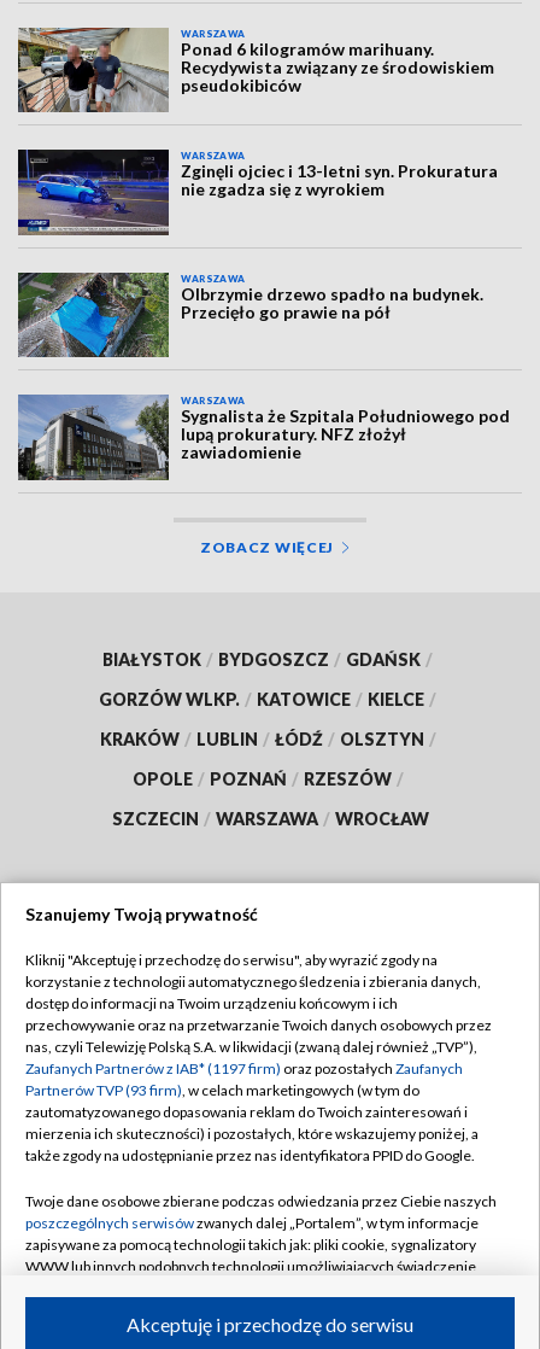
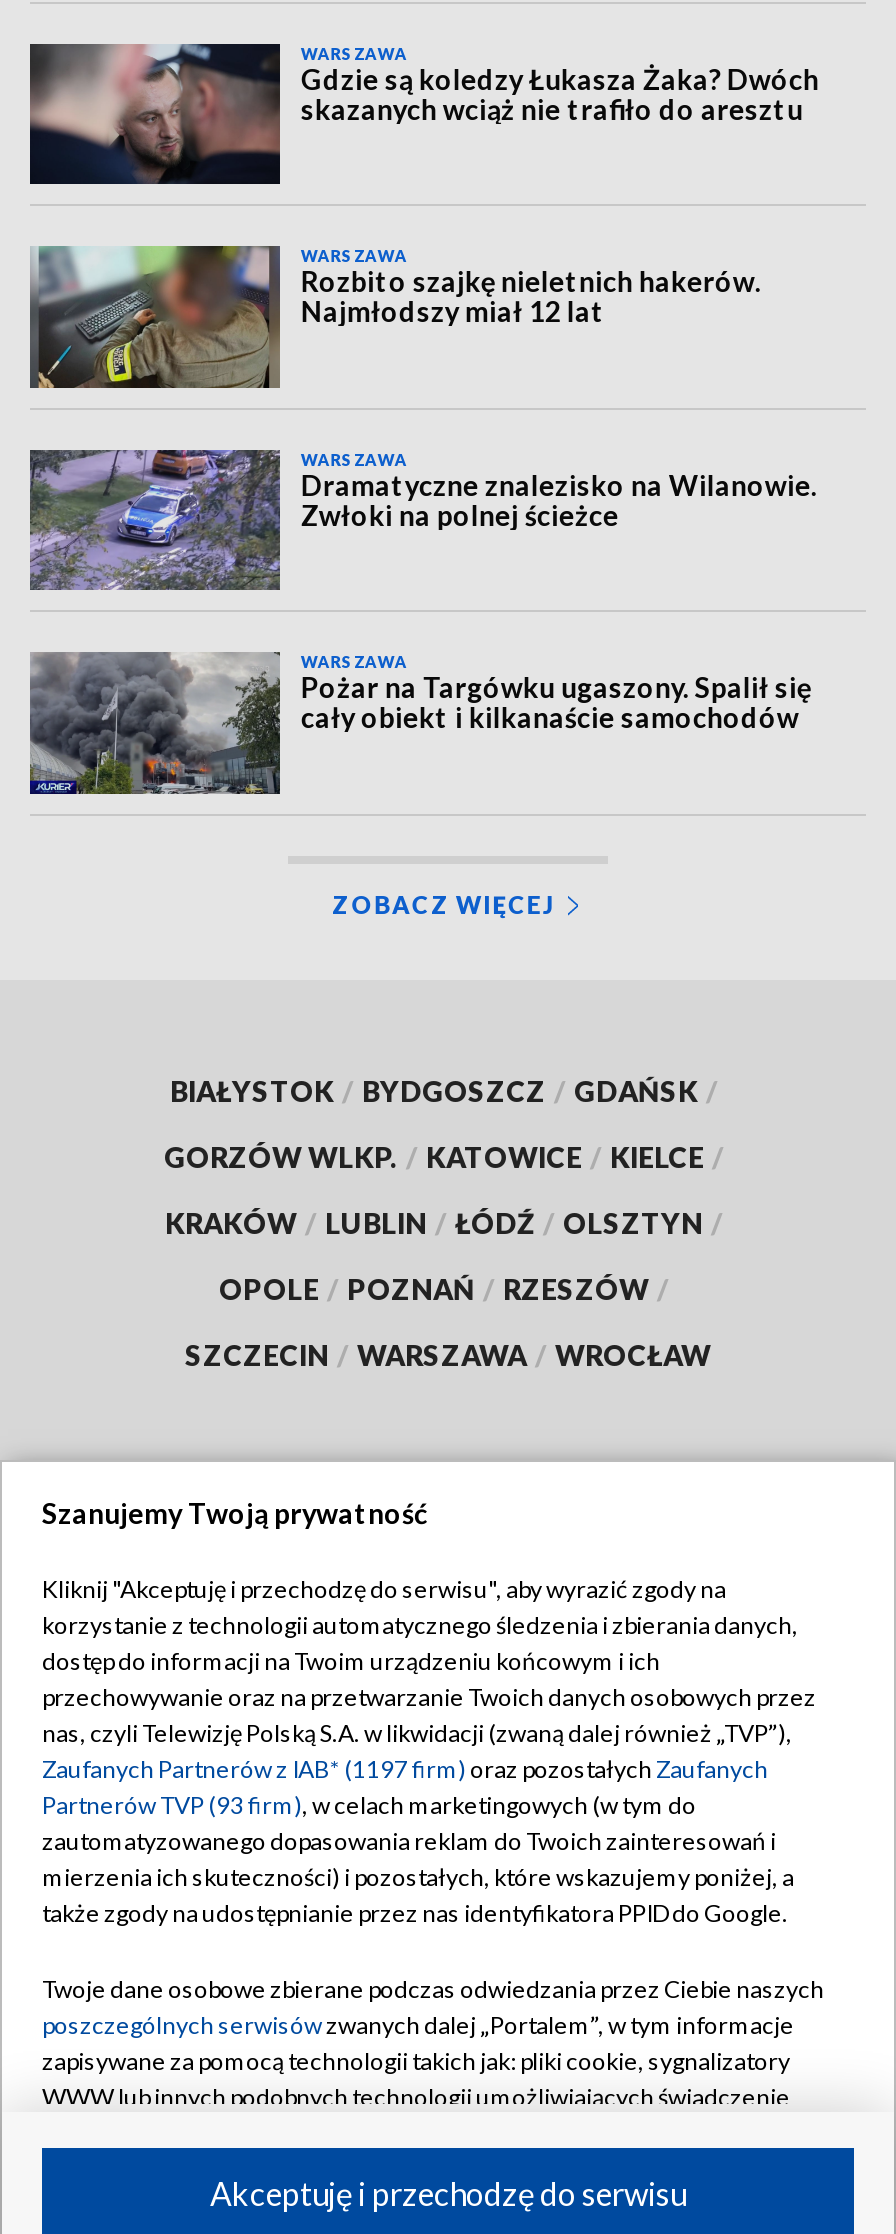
- [image]
- Ponad 6 kilogramów marihuany.
- Recydywista związany ze środowiskiem
- pseudokibiców
+ [image]
+ Gdzie są koledzy Łukasza Żaka? Dwóch
+ skazanych wciąż nie trafiło do aresztu

- [image]
- Zginęli ojciec i 13-letni syn. Prokuratura
- nie zgadza się z wyrokiem
+ [image]
+ Rozbito szajkę nieletnich hakerów.
+ Najmłodszy miał 12 lat

- [image]
- Olbrzymie drzewo spadło na budynek.
- Przecięło go prawie na pół
+ [image]
+ Dramatyczne znalezisko na Wilanowie.
+ Zwłoki na polnej ścieżce

- [image]
- Sygnalista że Szpitala Południowego pod
- lupą prokuratury. NFZ złożył
- zawiadomienie
+ [image]
+ Pożar na Targówku ugaszony. Spalił się
+ cały obiekt i kilkanaście samochodów
